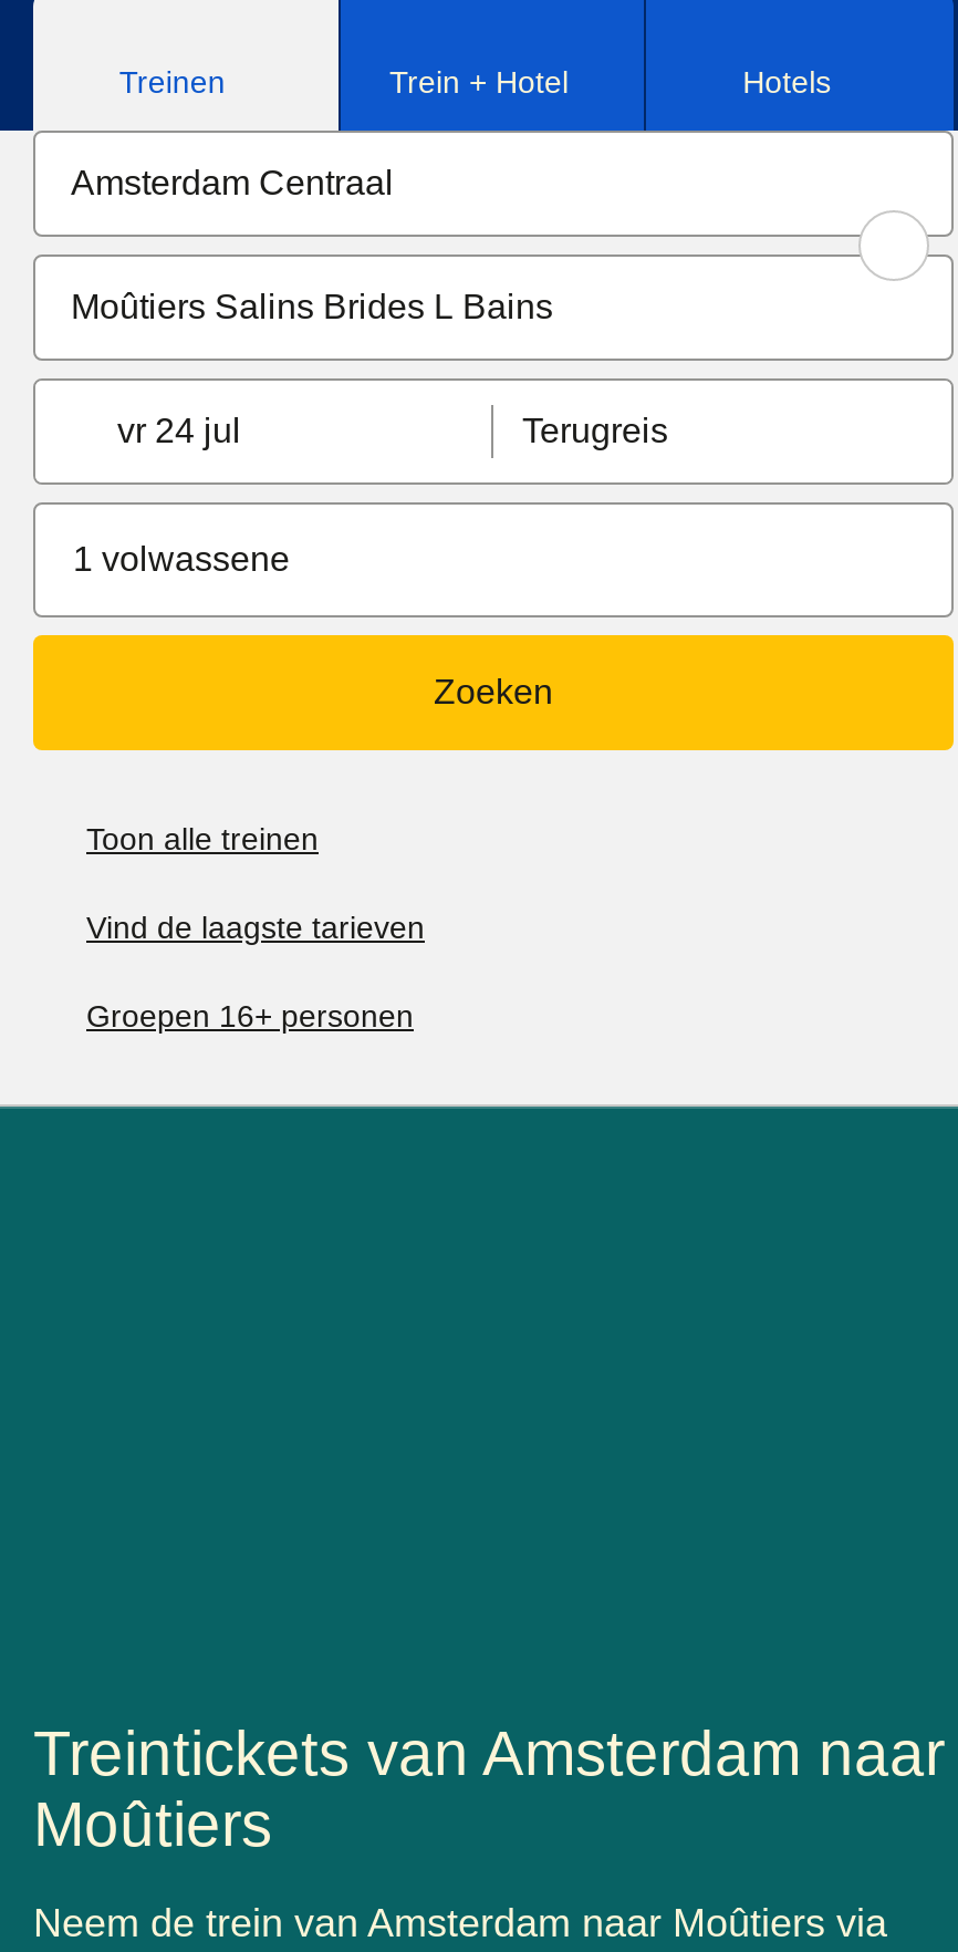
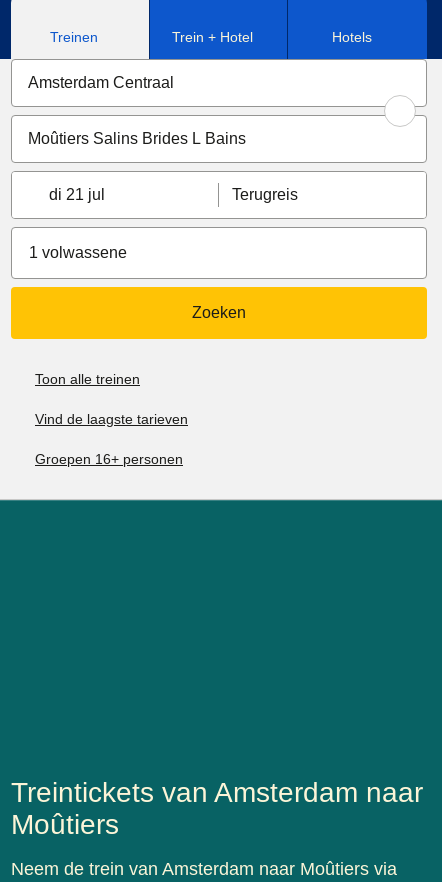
- vr 24 jul
+ di 21 jul
